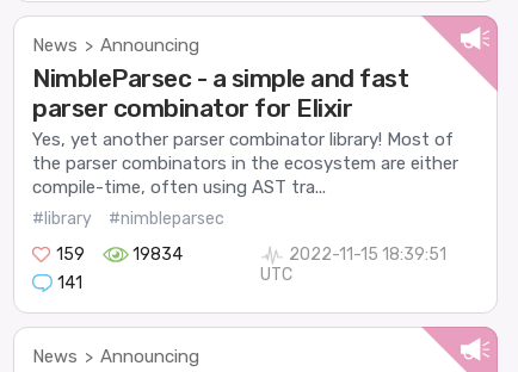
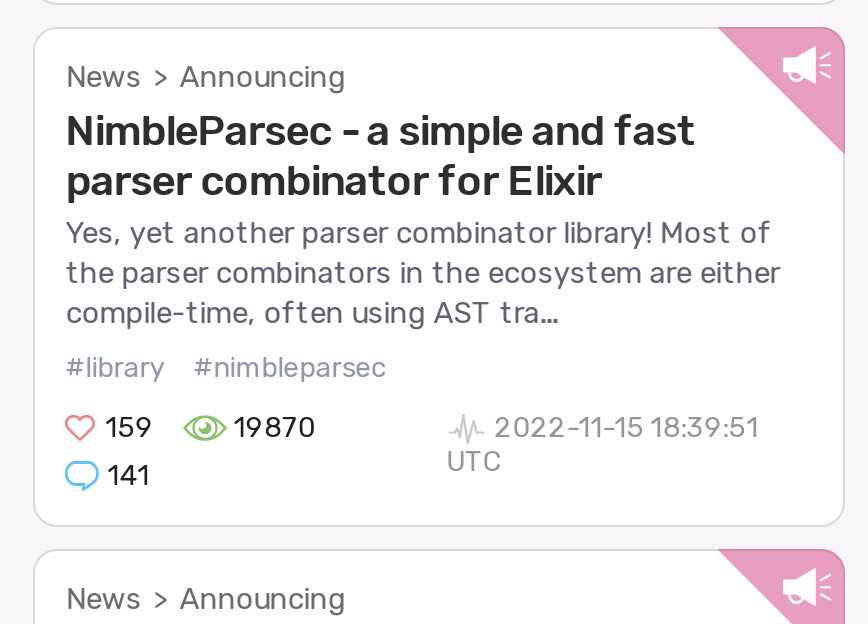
- 19834
+ 19870
